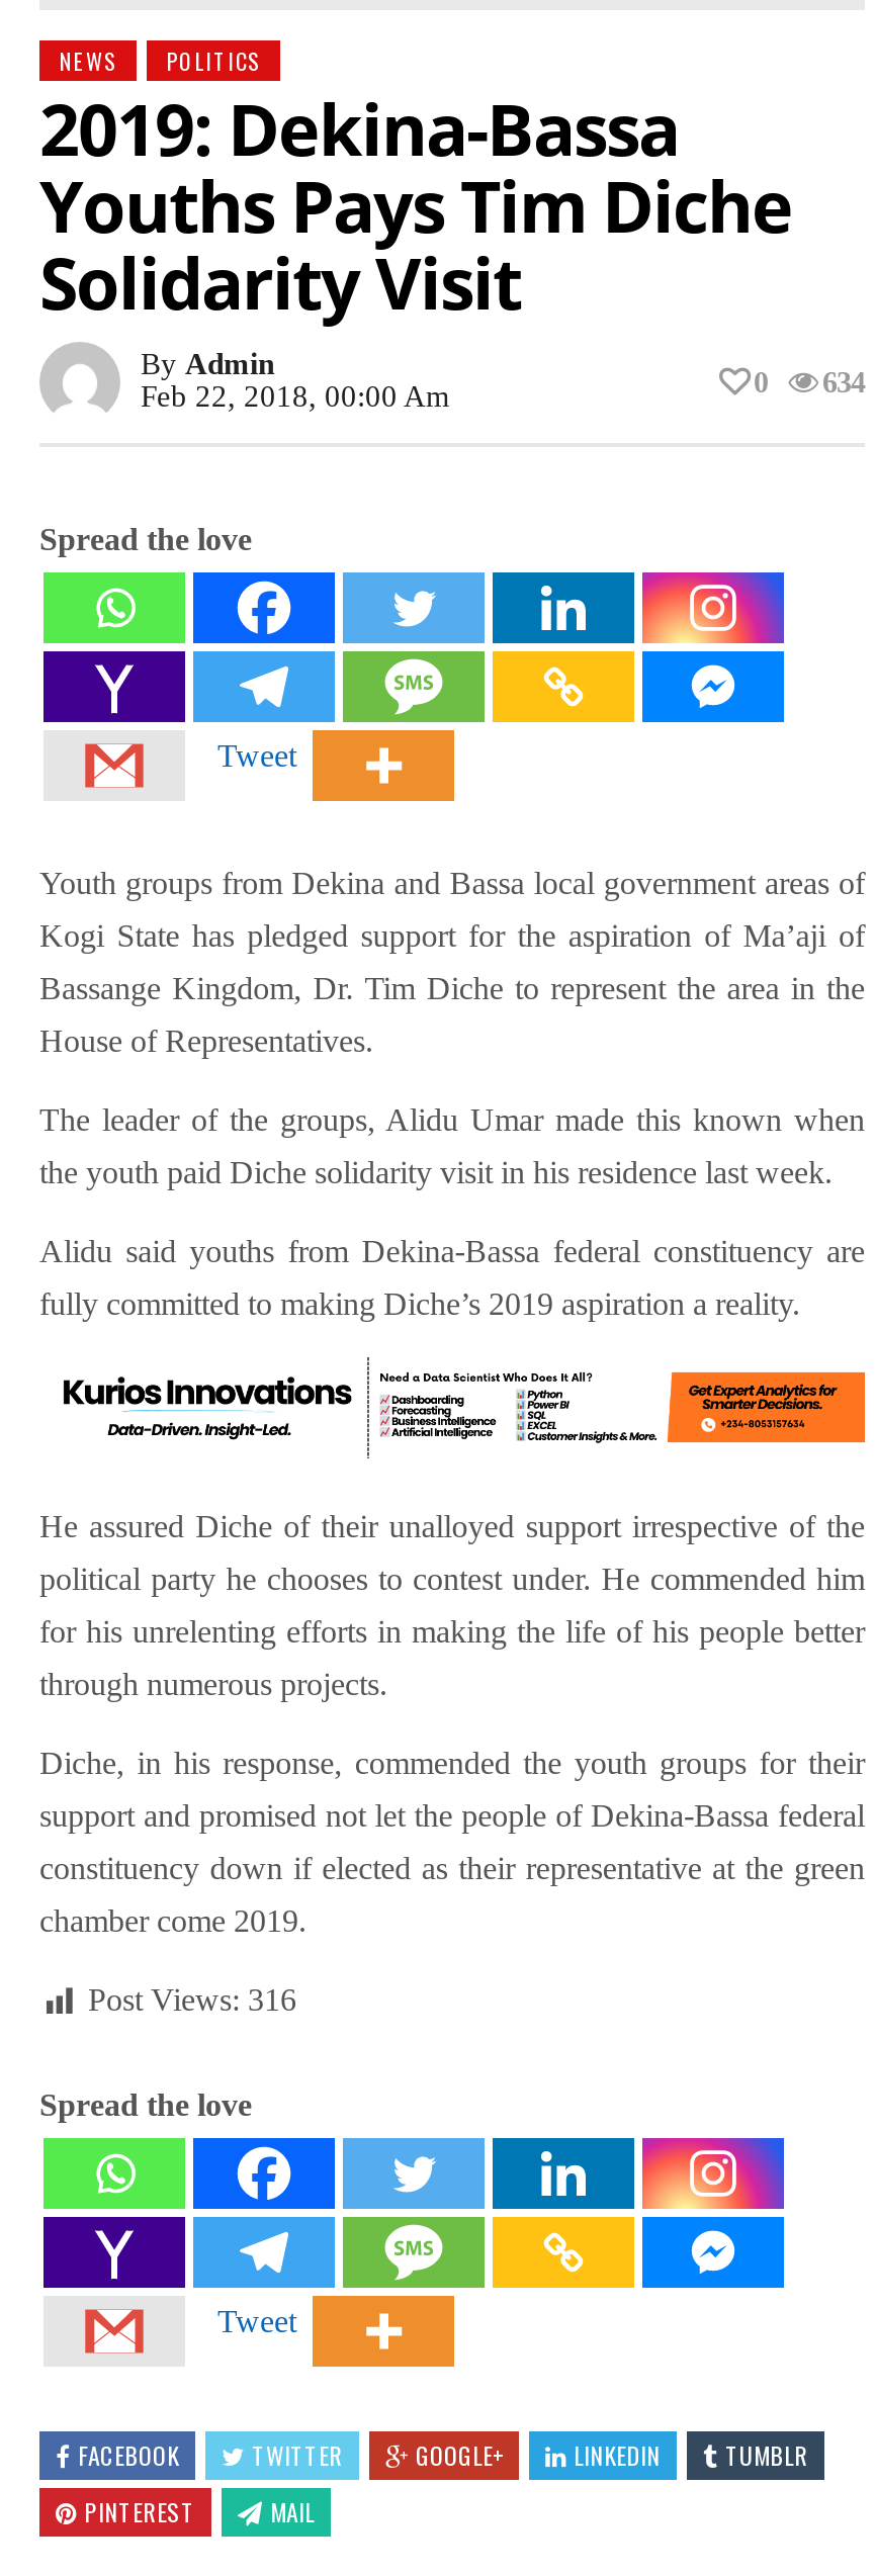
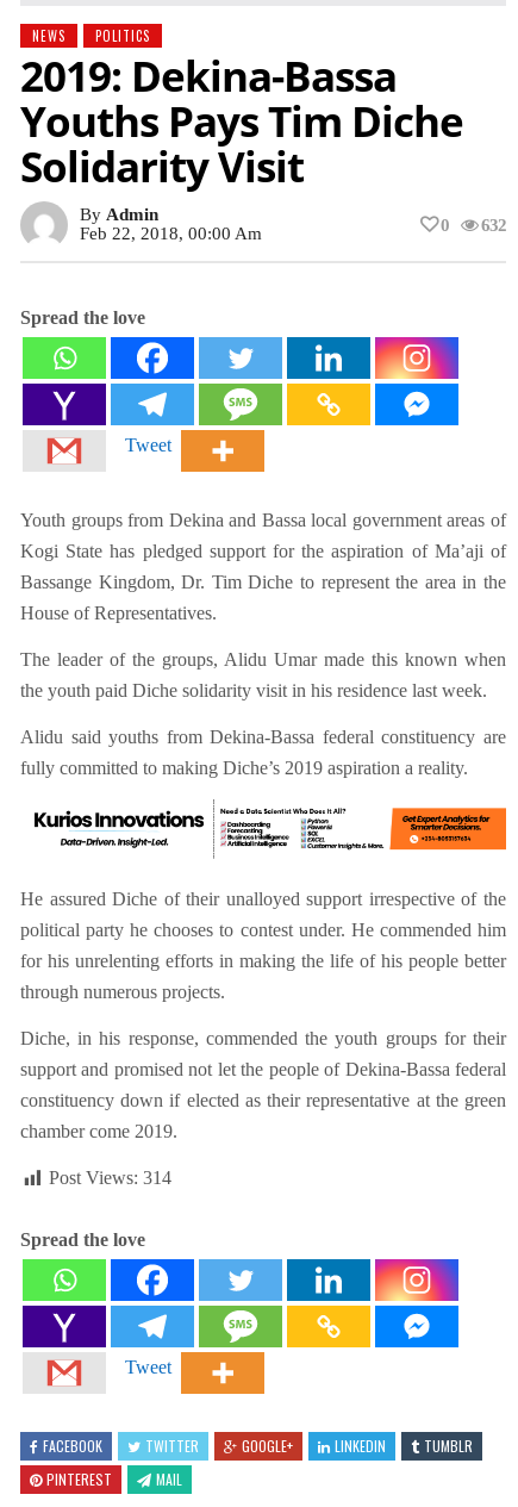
- 0 634
+ 0 632

- Post Views: 316
+ Post Views: 314
